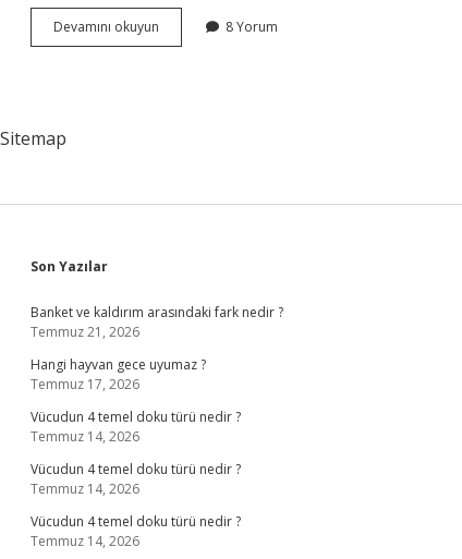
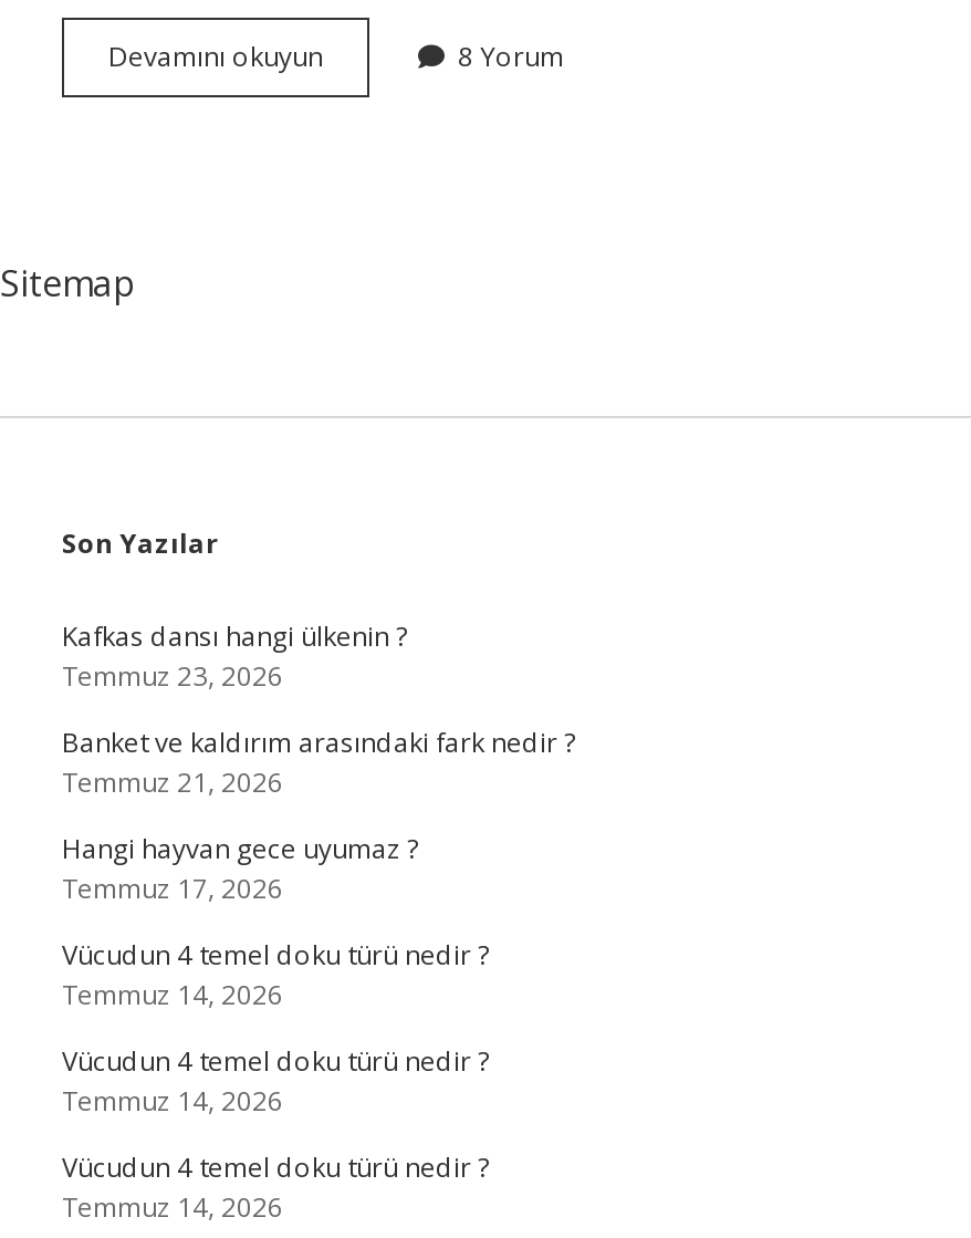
+ Kafkas dansı hangi ülkenin ?
+ Temmuz 23, 2026
